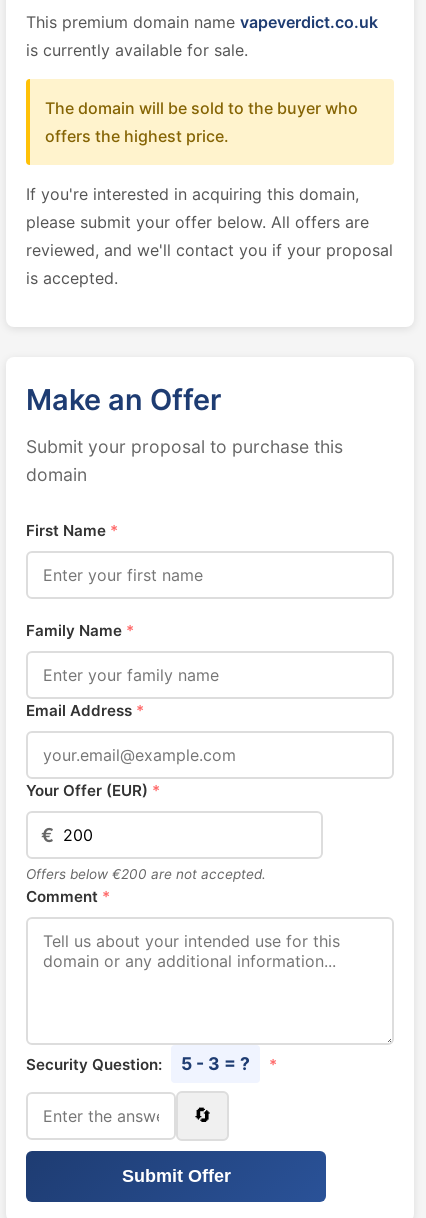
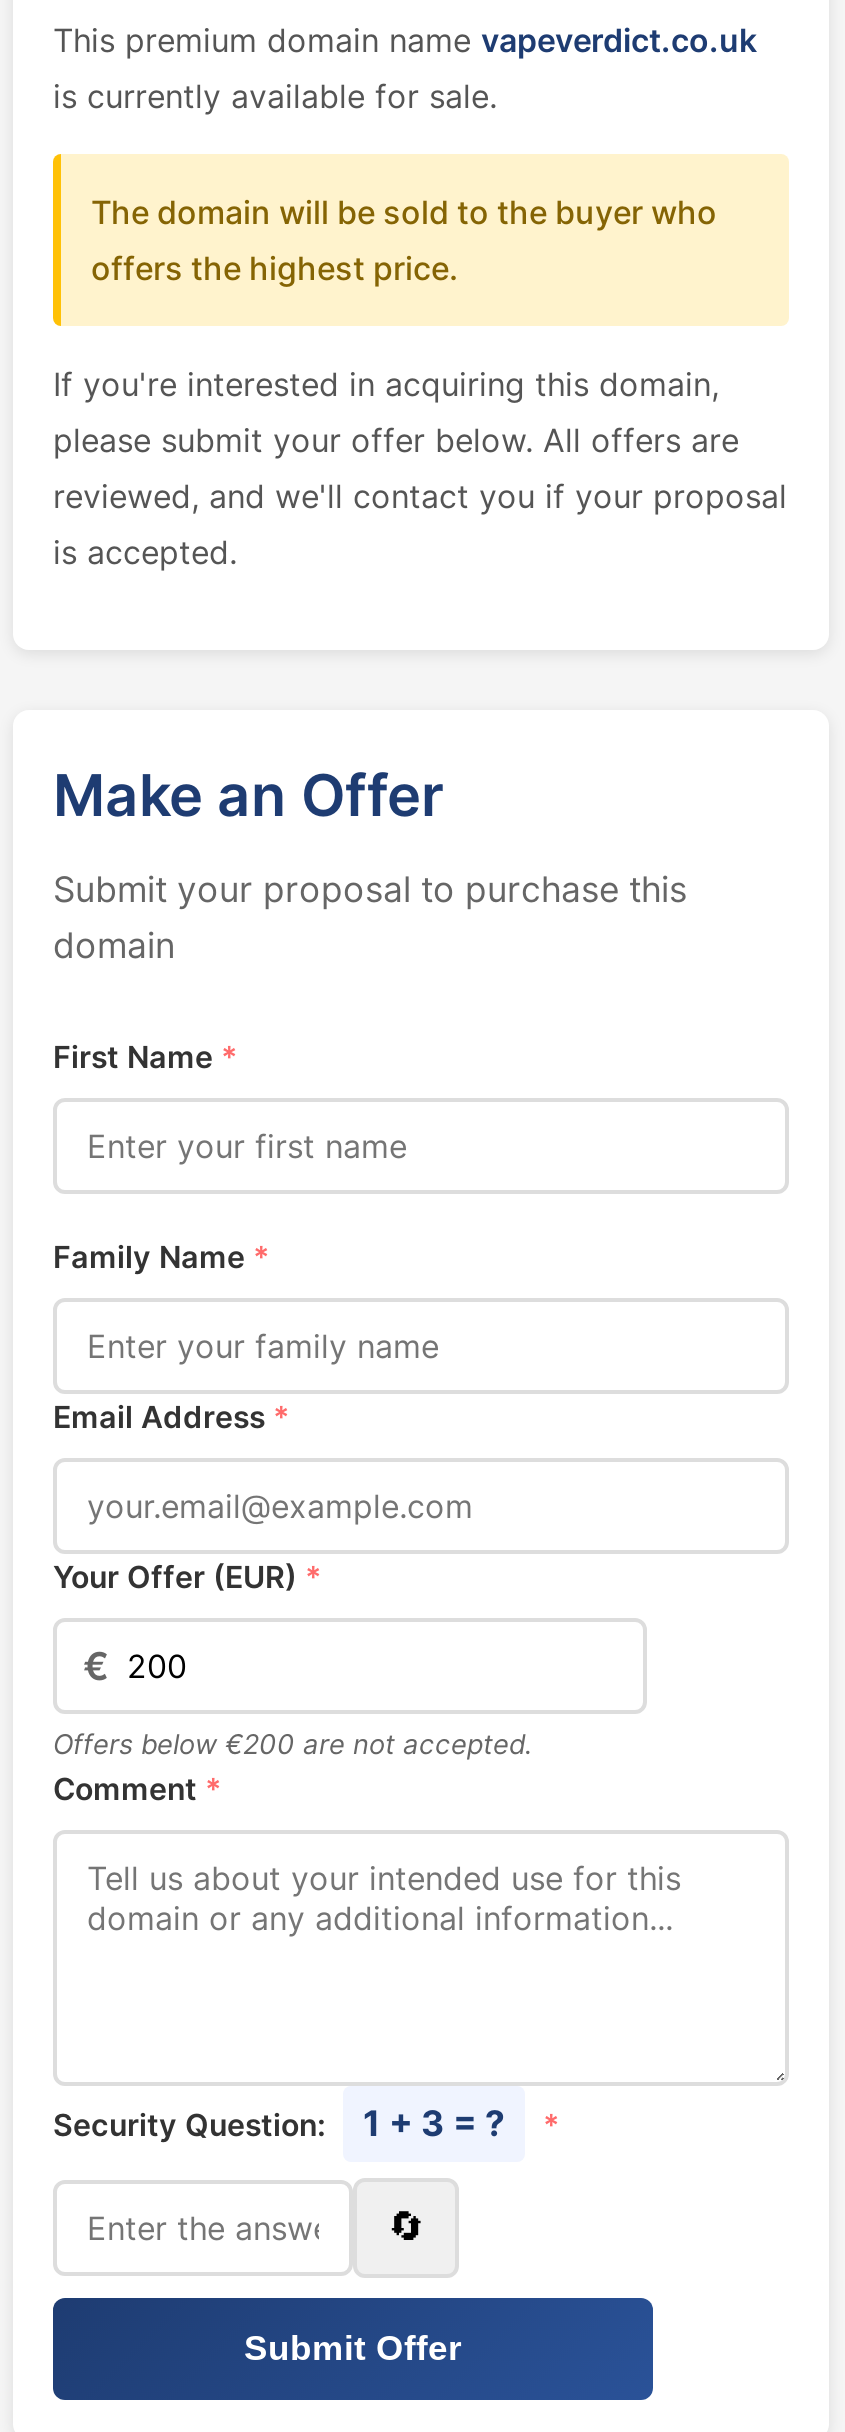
- 5 - 3 = ?
+ 1 + 3 = ?
